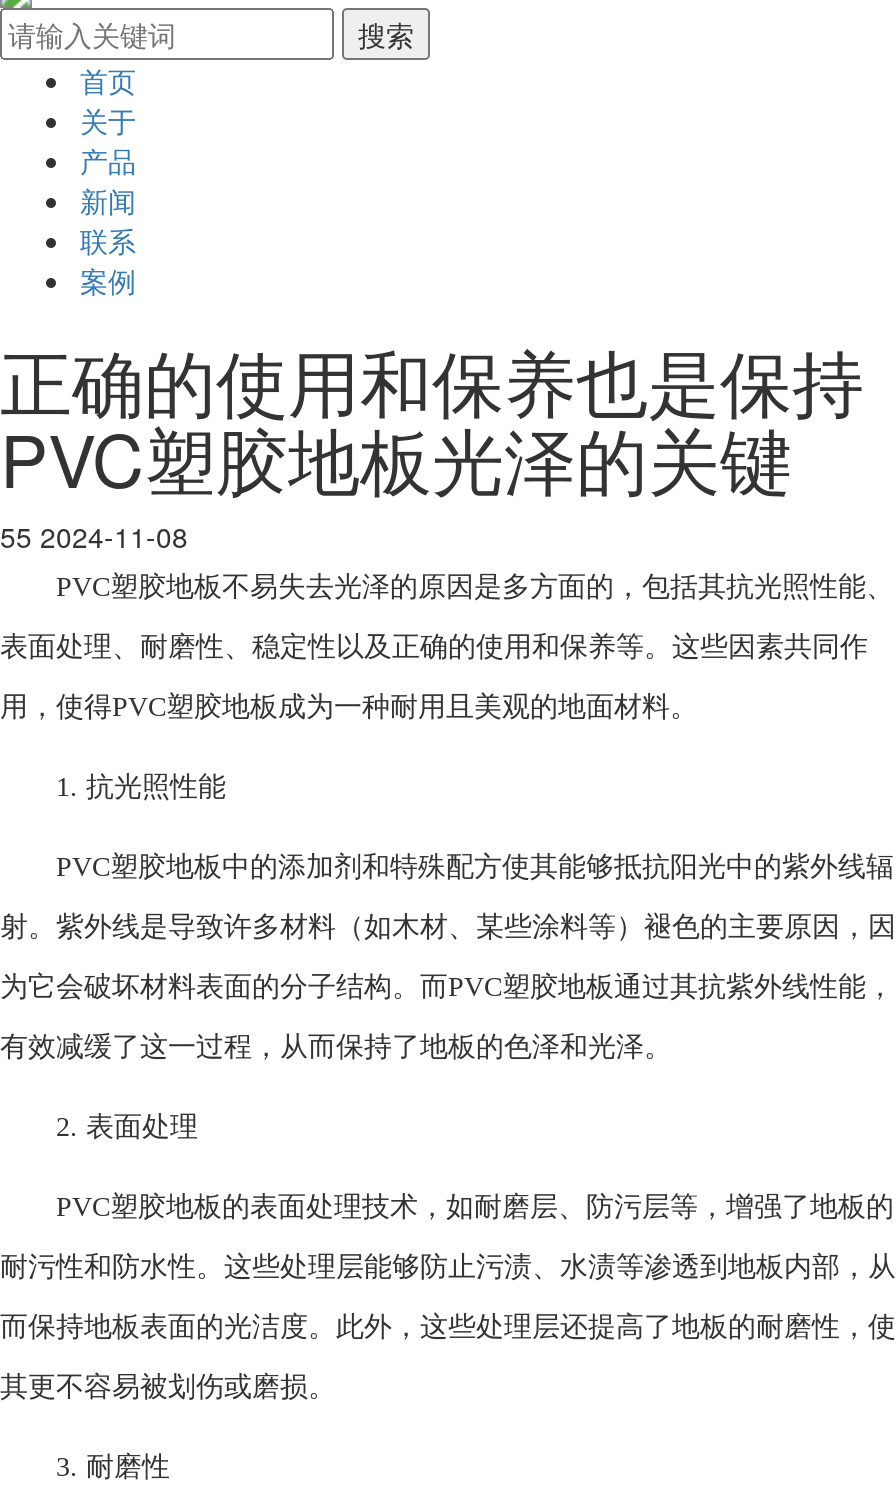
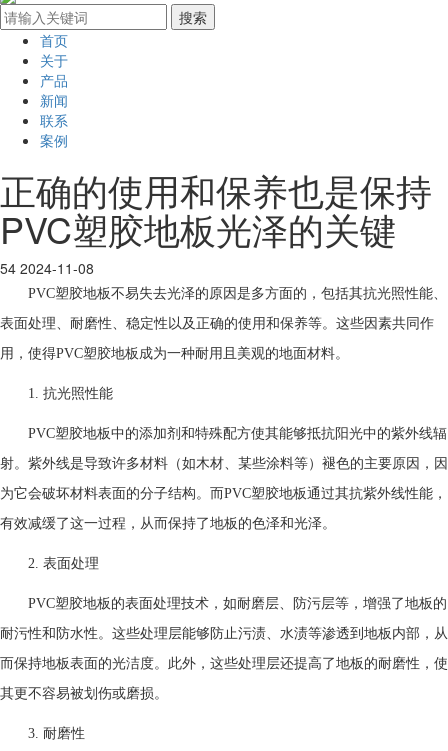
- 55 2024-11-08
+ 54 2024-11-08
